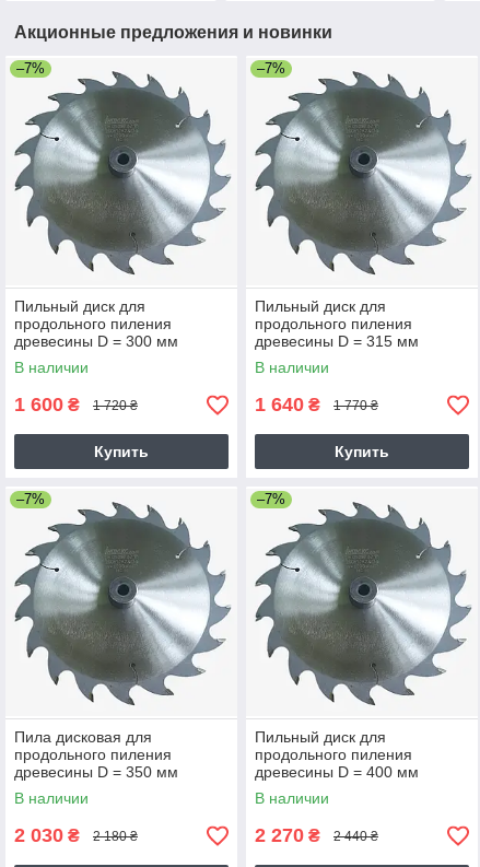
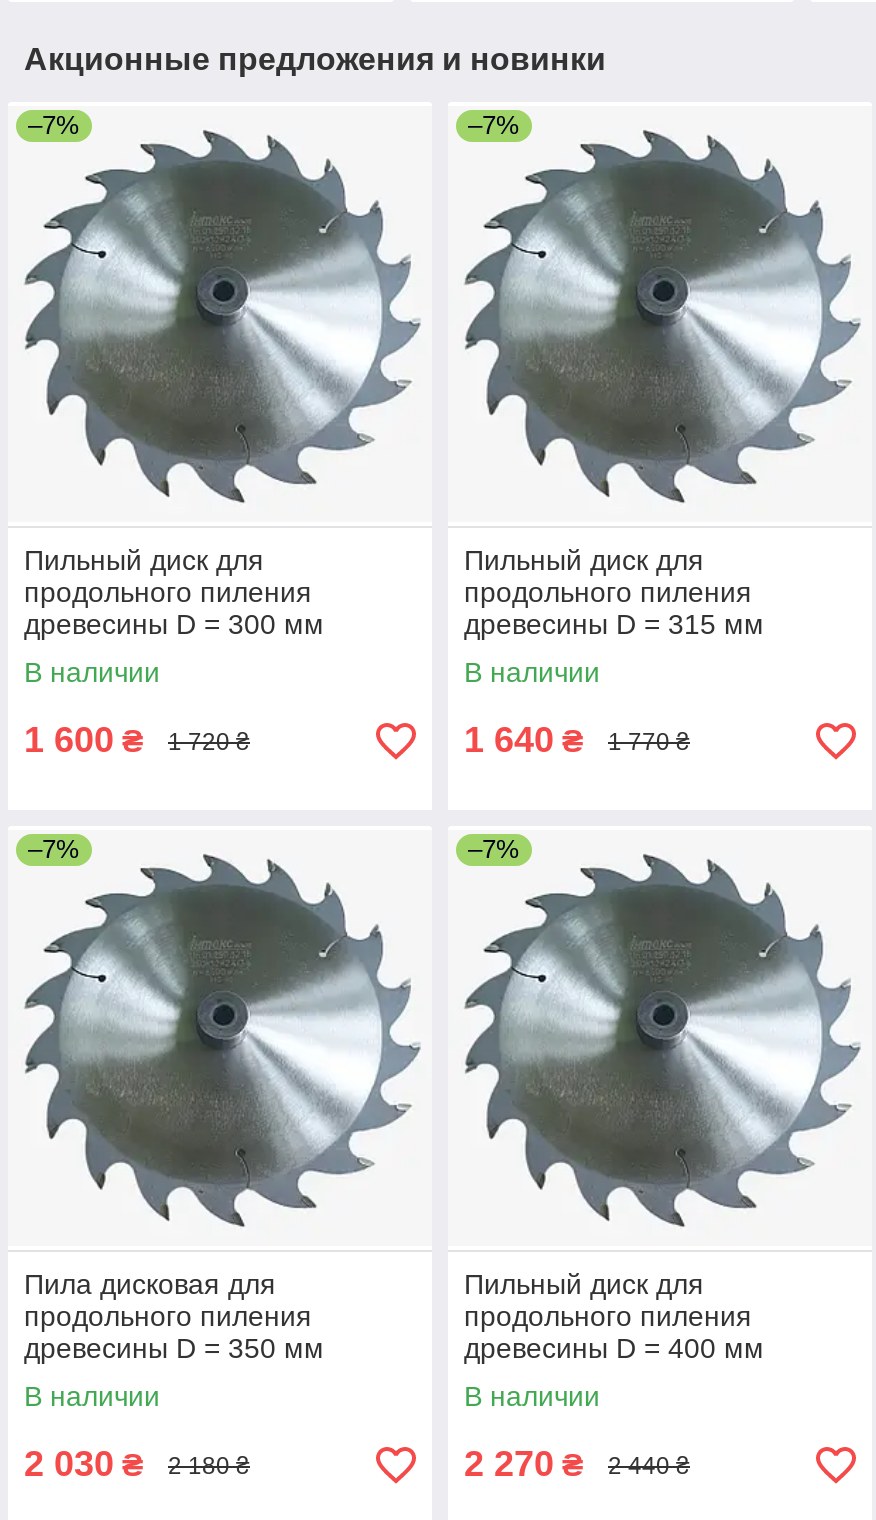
- Купить

- Купить
